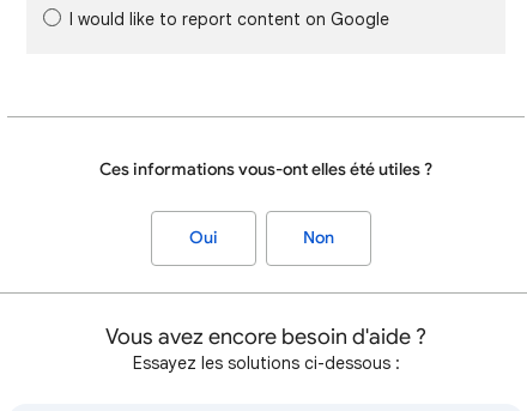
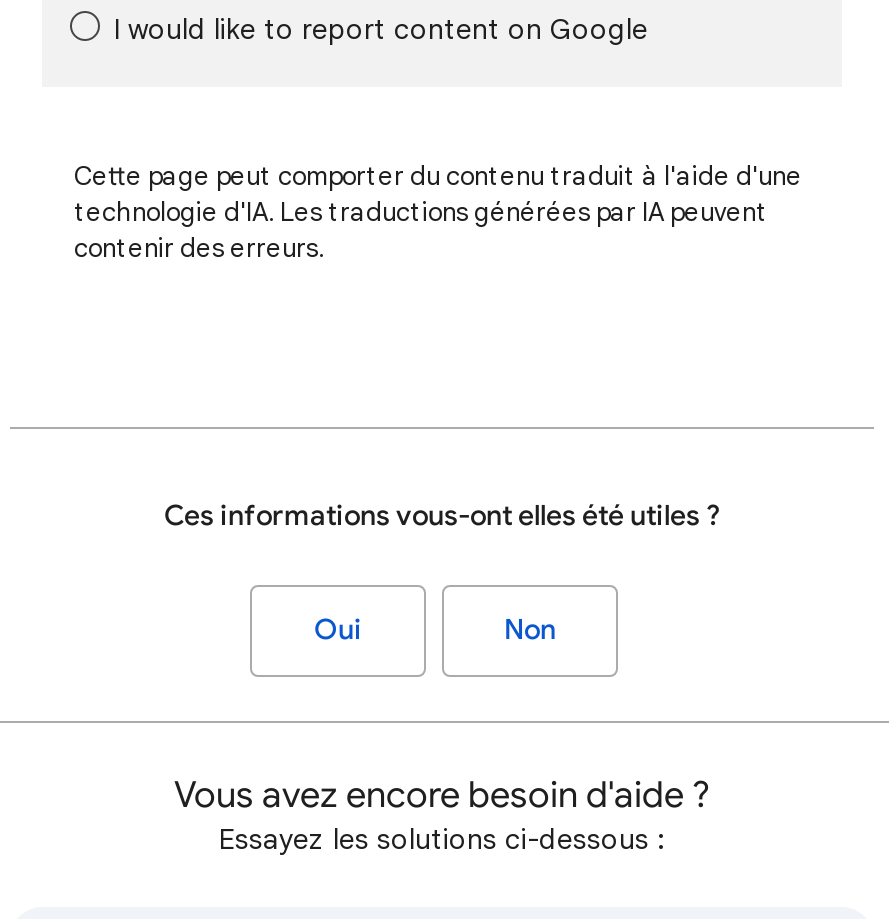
+ Cette page peut comporter du contenu traduit à l'aide d'une
+ technologie d'IA. Les traductions générées par IA peuvent
+ contenir des erreurs.
